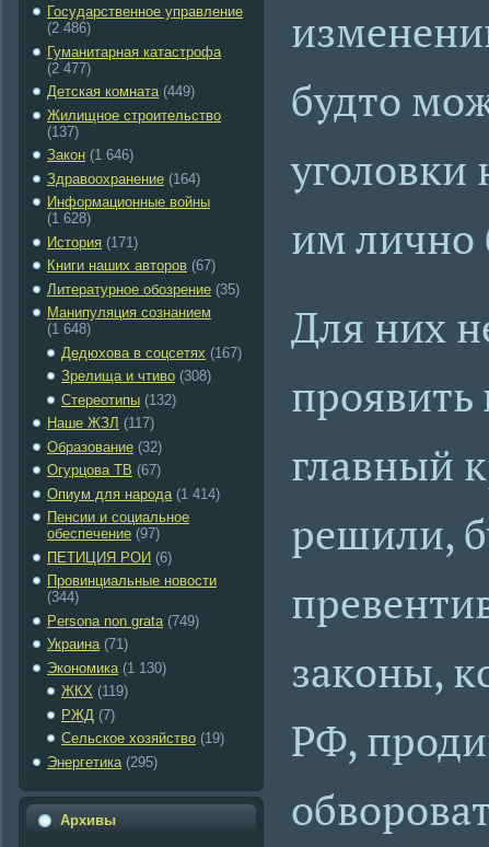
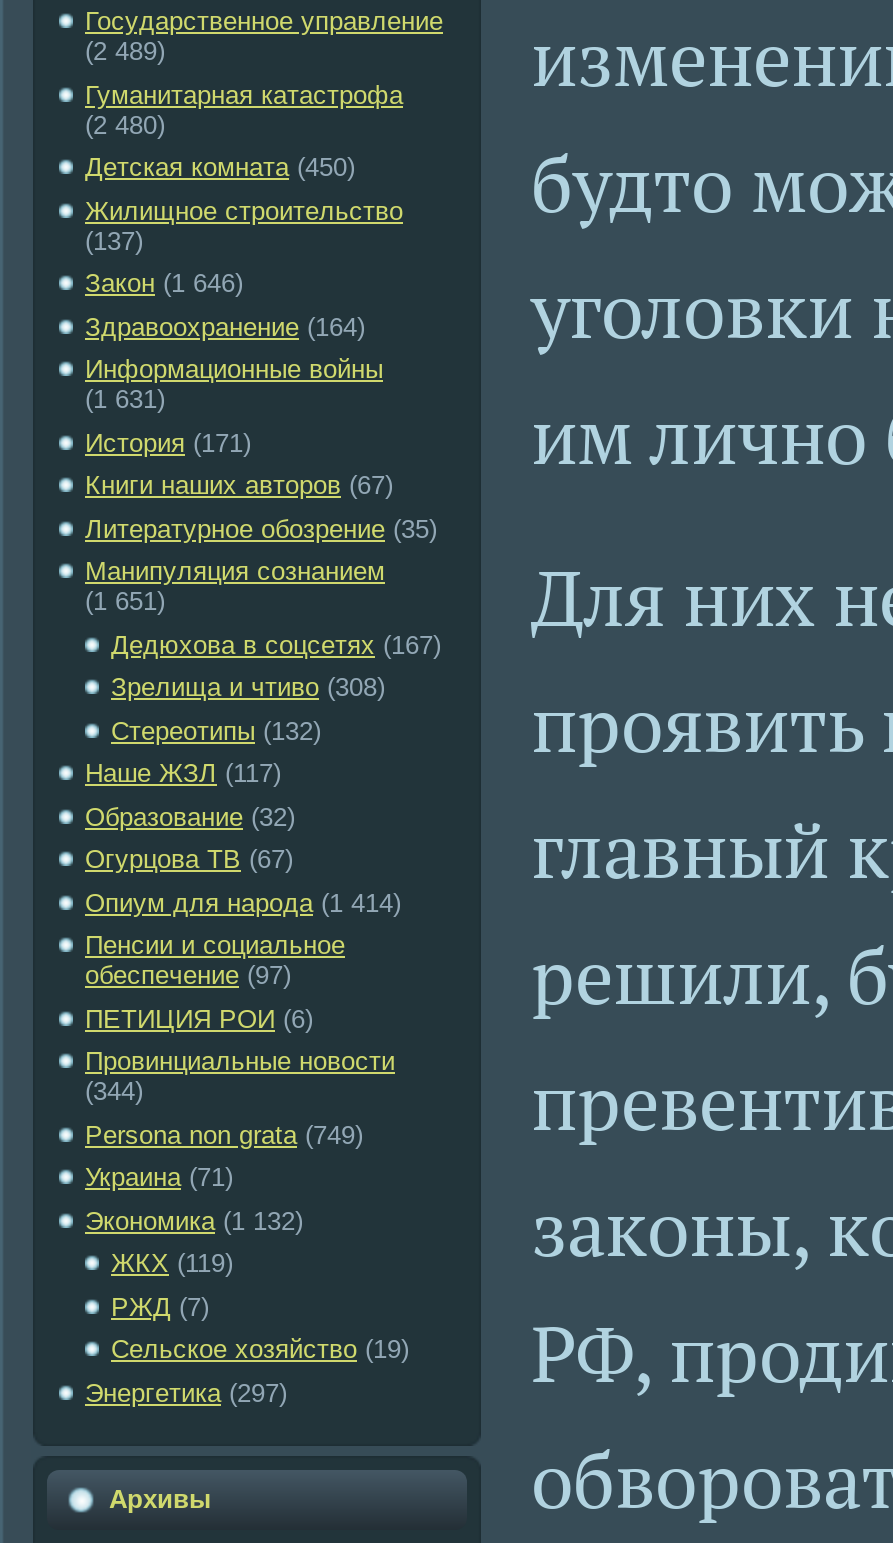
- (2 486)
+ (2 489)

- (2 477)
+ (2 480)

- Детская комната (449)
+ Детская комната (450)

- (1 628)
+ (1 631)

- (1 648)
+ (1 651)

- Экономика (1 130)
+ Экономика (1 132)

- Энергетика (295)
+ Энергетика (297)
